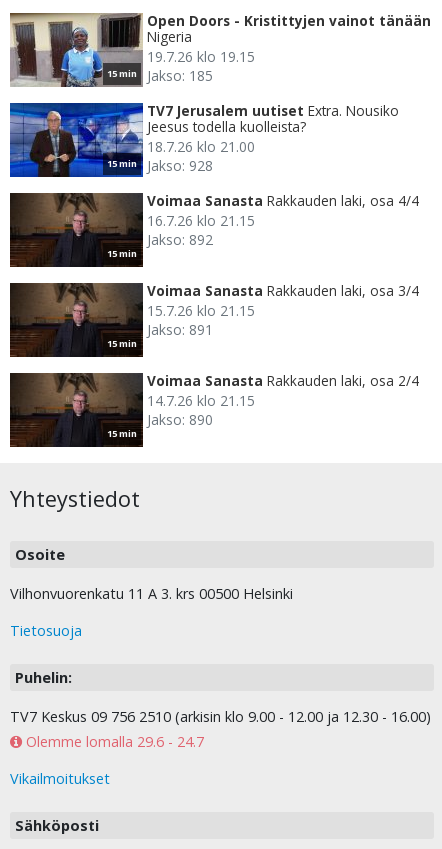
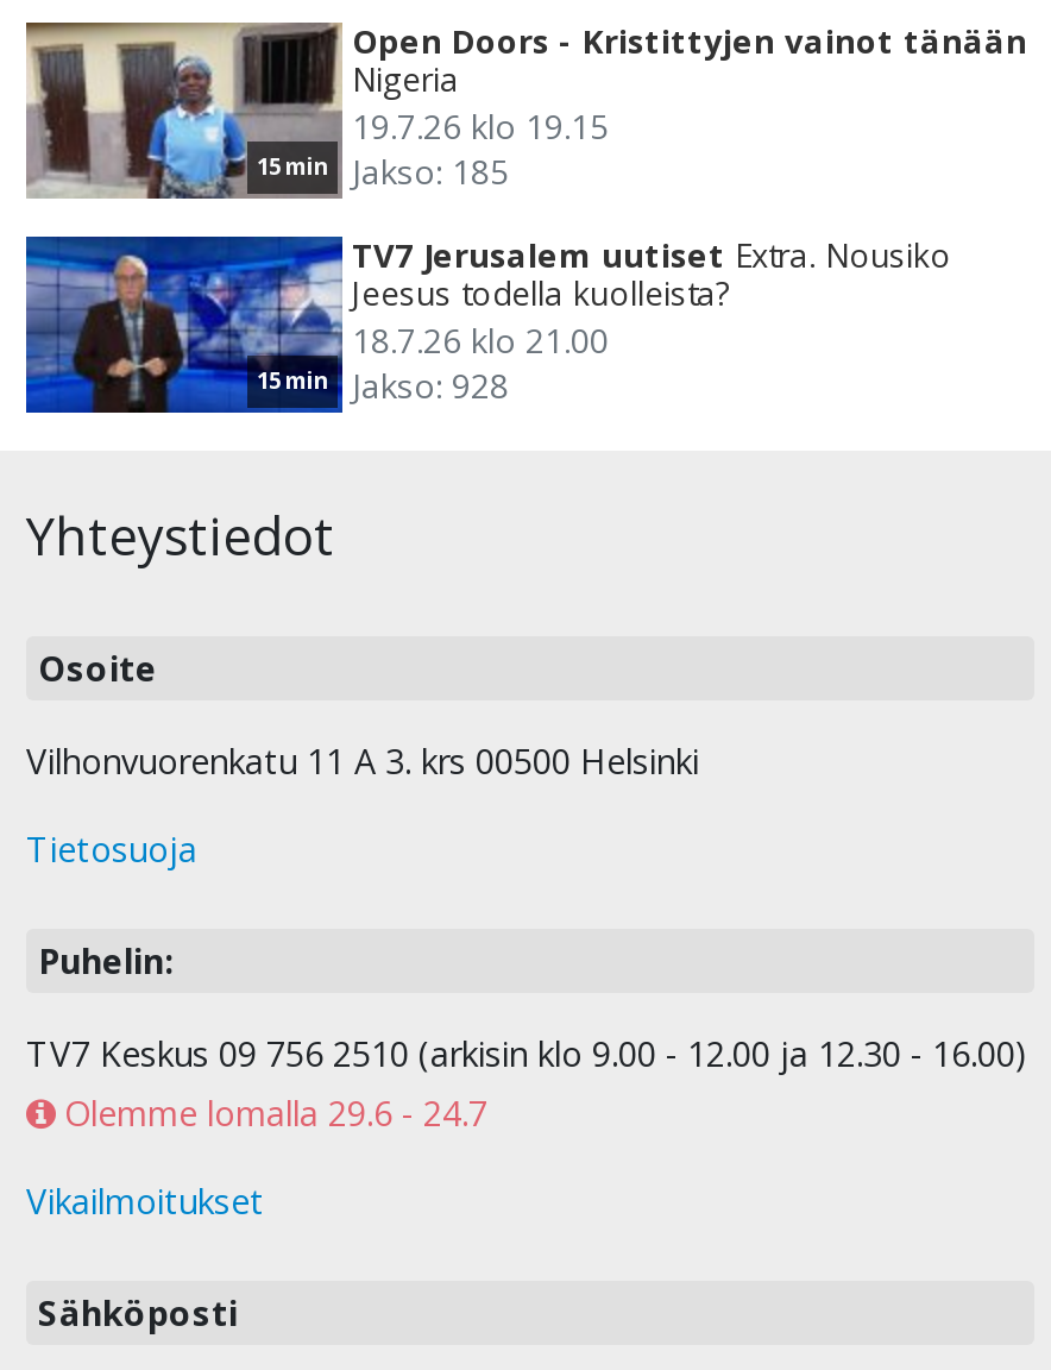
- [image]
- 15 min

- Voimaa Sanasta Rakkauden laki, osa 4/4
- 16.7.26 klo 21.15
- Jakso: 892

- [image]
- 15 min

- Voimaa Sanasta Rakkauden laki, osa 3/4
- 15.7.26 klo 21.15
- Jakso: 891

- [image]
- 15 min

- Voimaa Sanasta Rakkauden laki, osa 2/4
- 14.7.26 klo 21.15
- Jakso: 890
